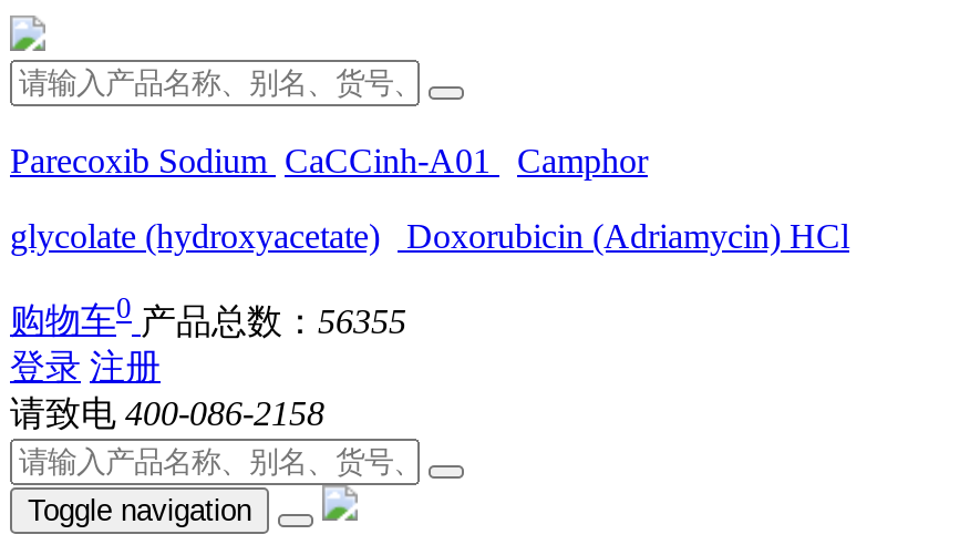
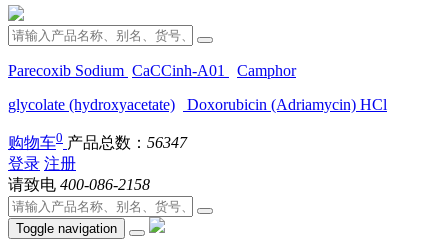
- 购物车0 产品总数：56355
+ 购物车0 产品总数：56347
